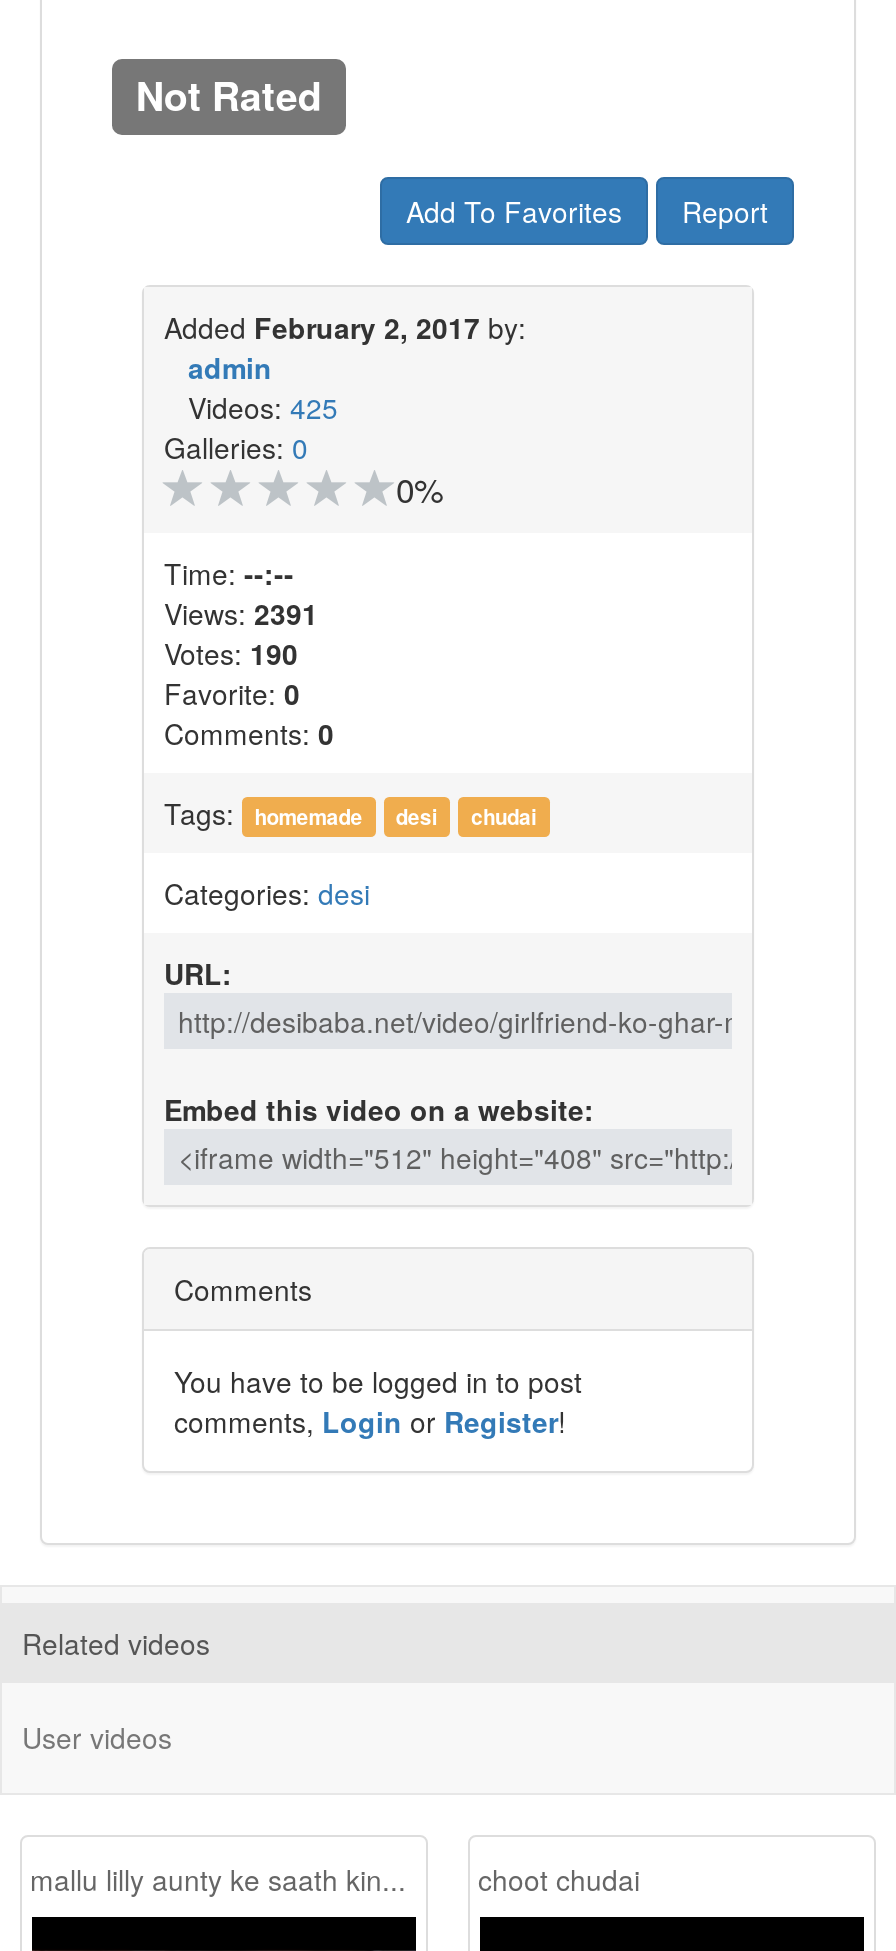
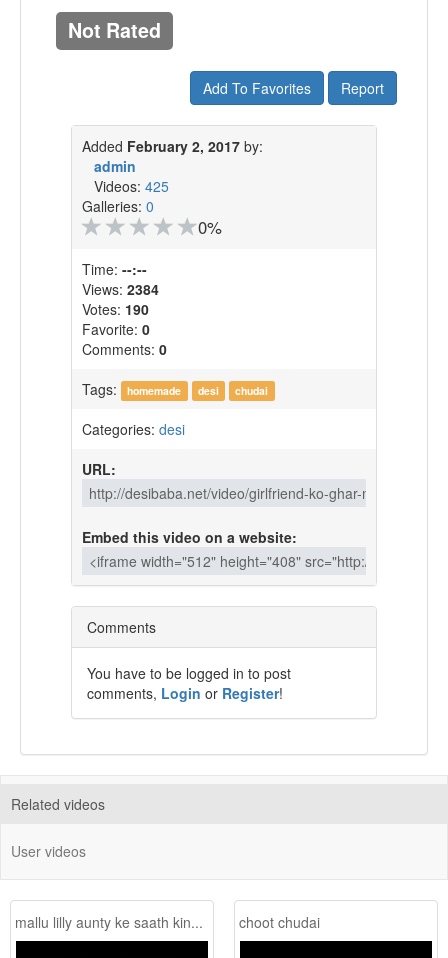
- Views: 2391
+ Views: 2384
